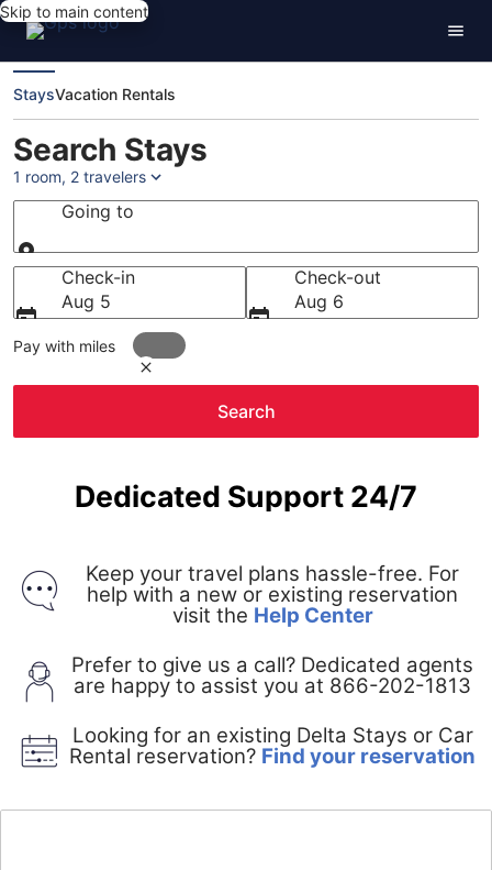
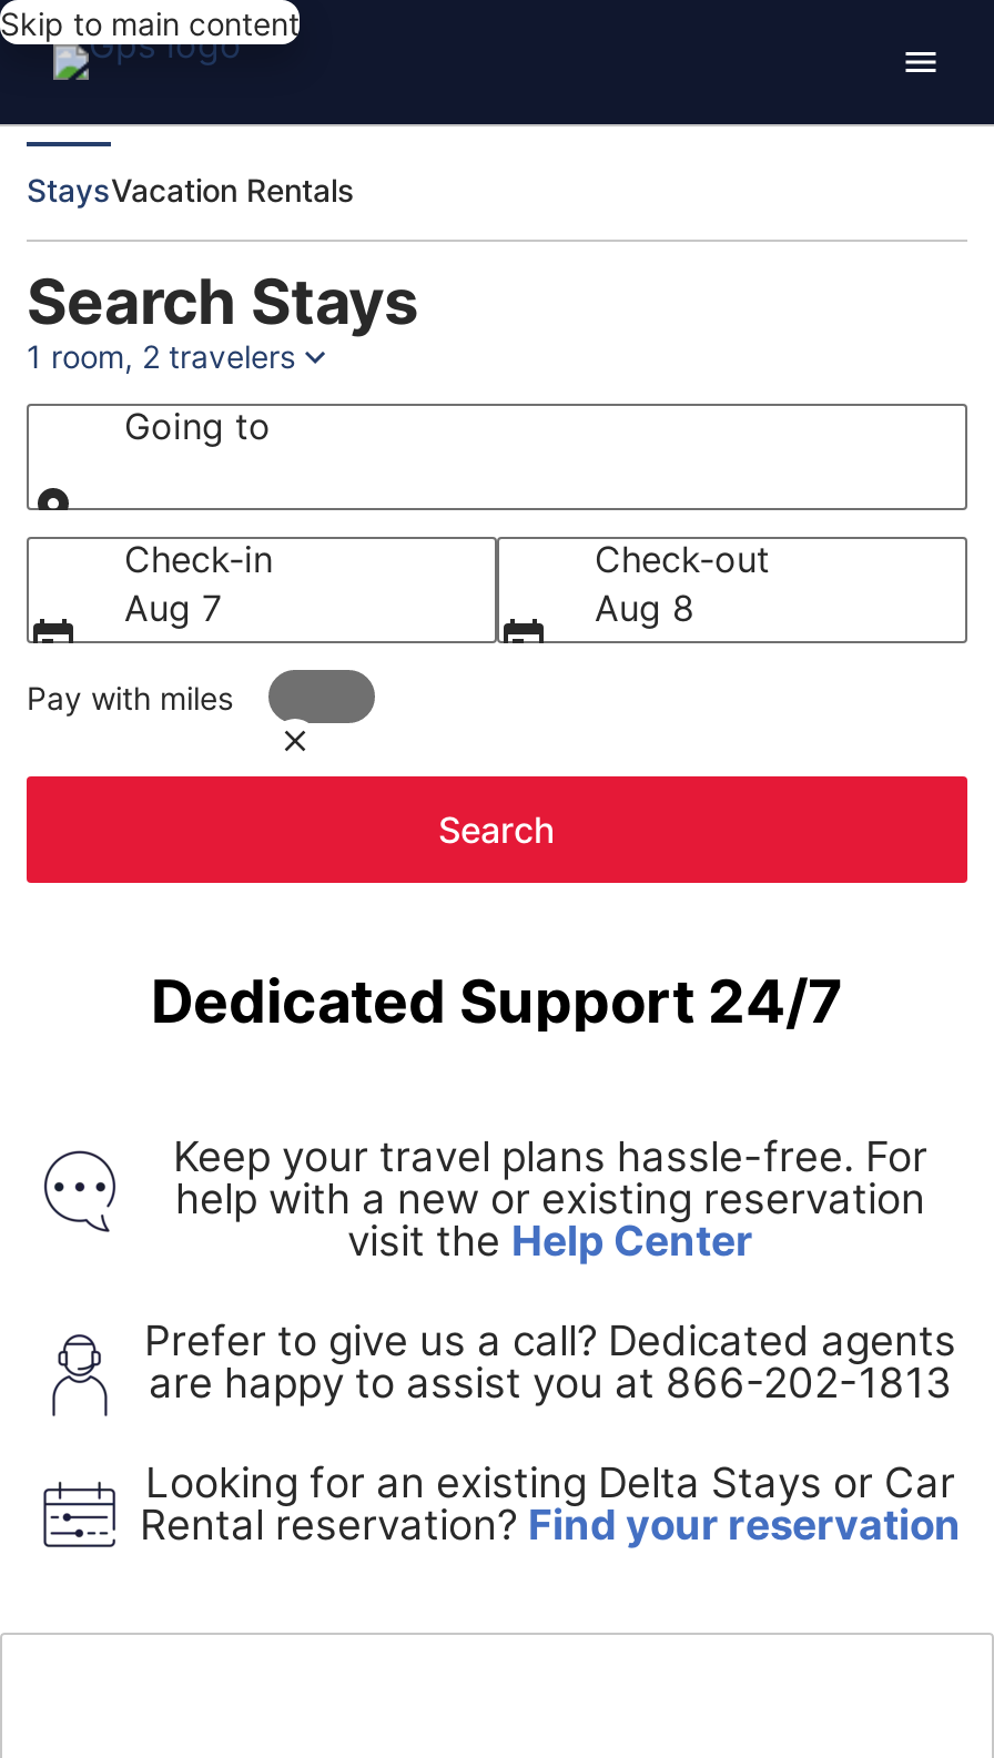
- Aug 5
+ Aug 7

- Aug 6
+ Aug 8
